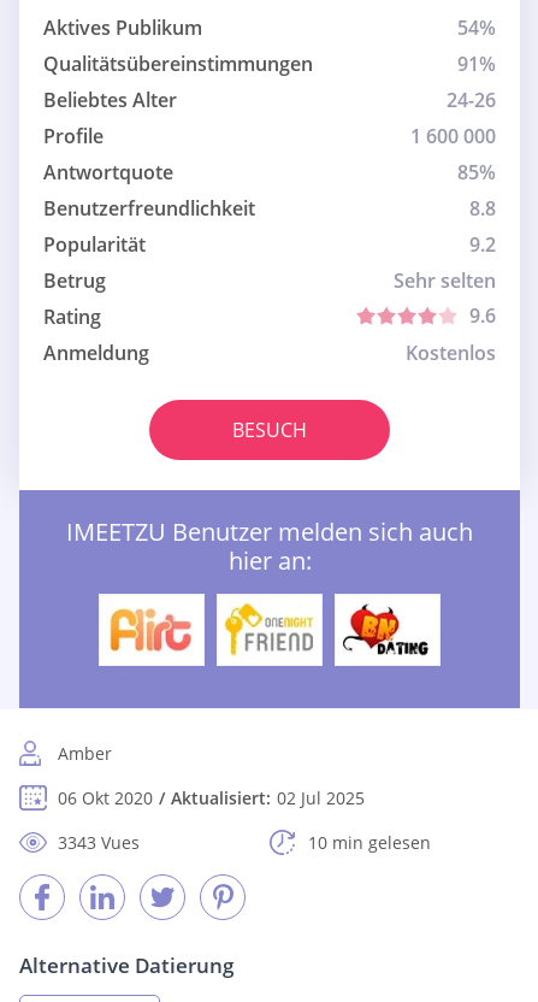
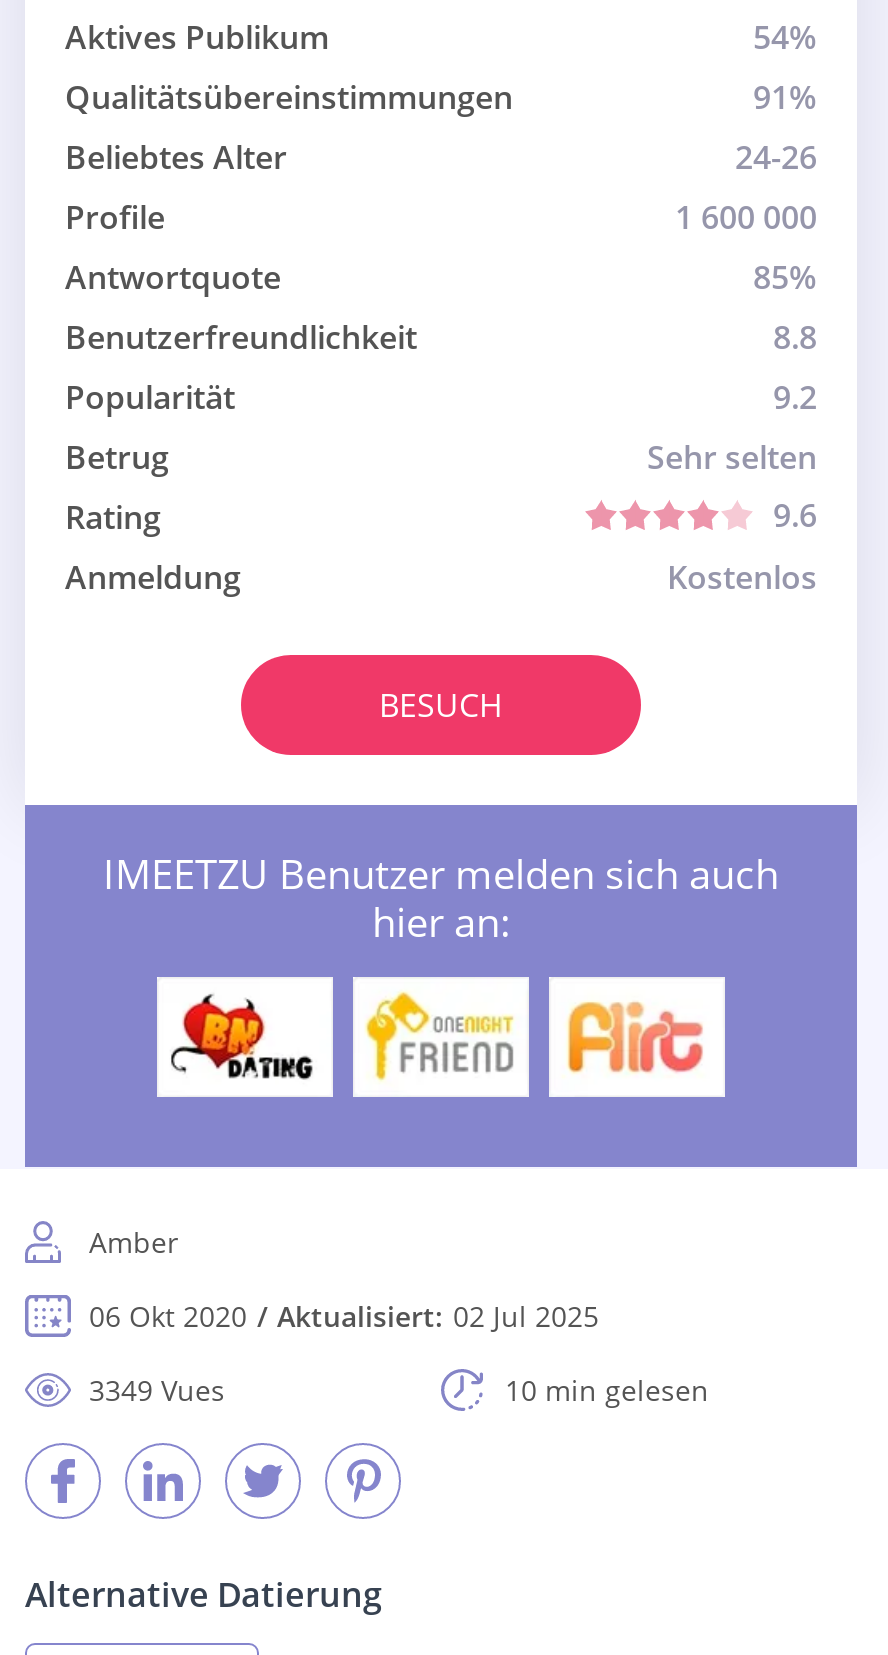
- [image]
+ [image]

- [image]
+ [image]

- 3343 Vues
+ 3349 Vues
